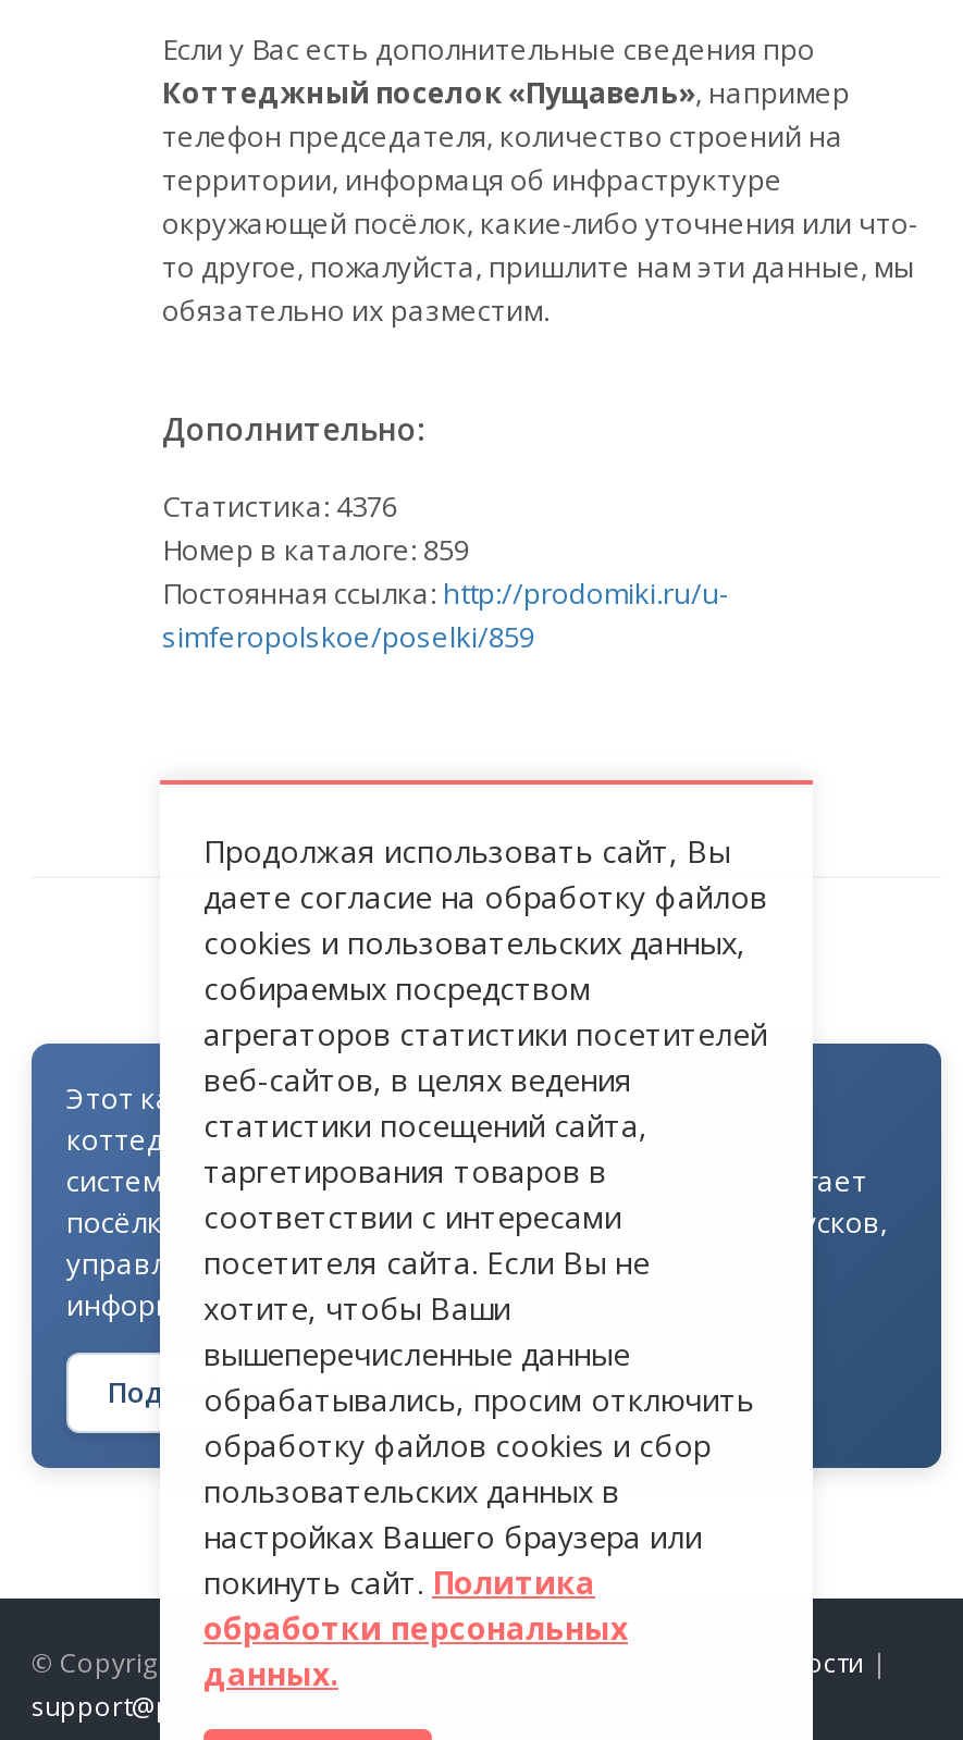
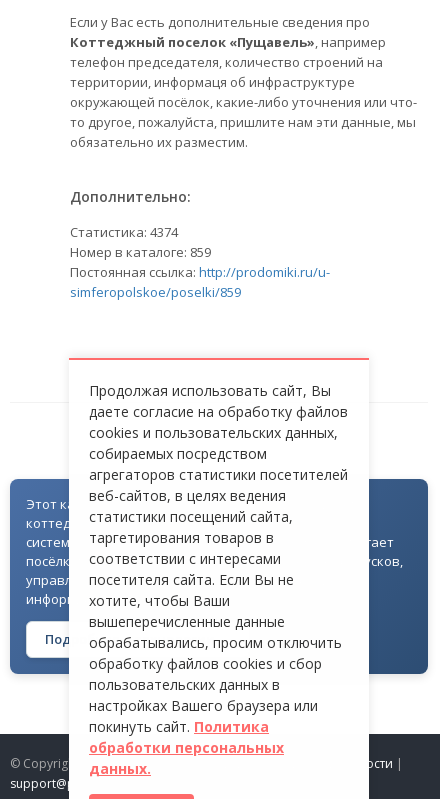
- Статистика: 4376
+ Статистика: 4374
